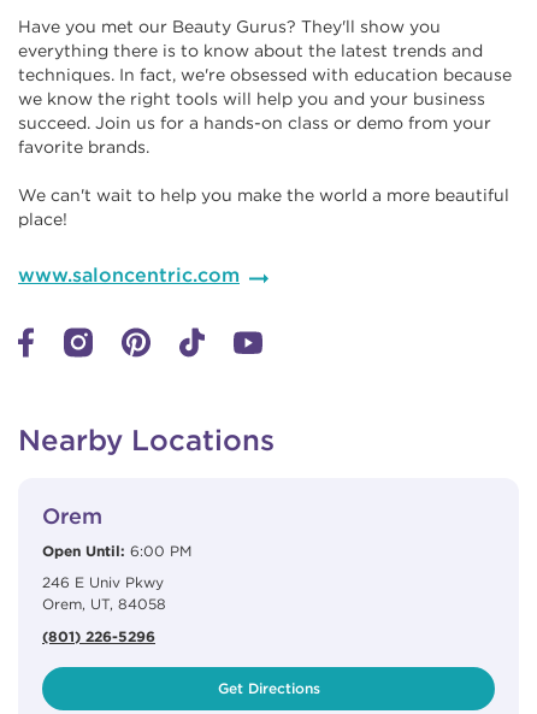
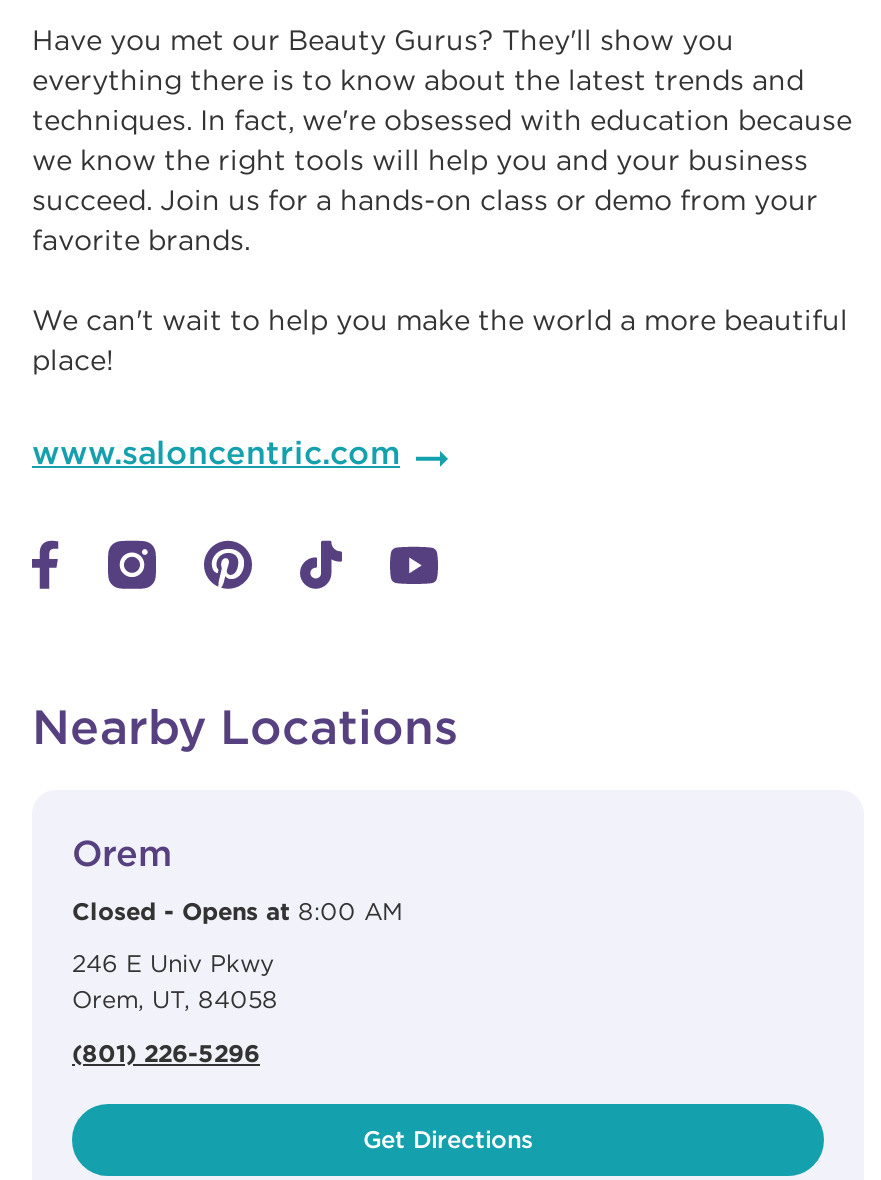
- Open Until: 6:00 PM
+ Closed - Opens at 8:00 AM
